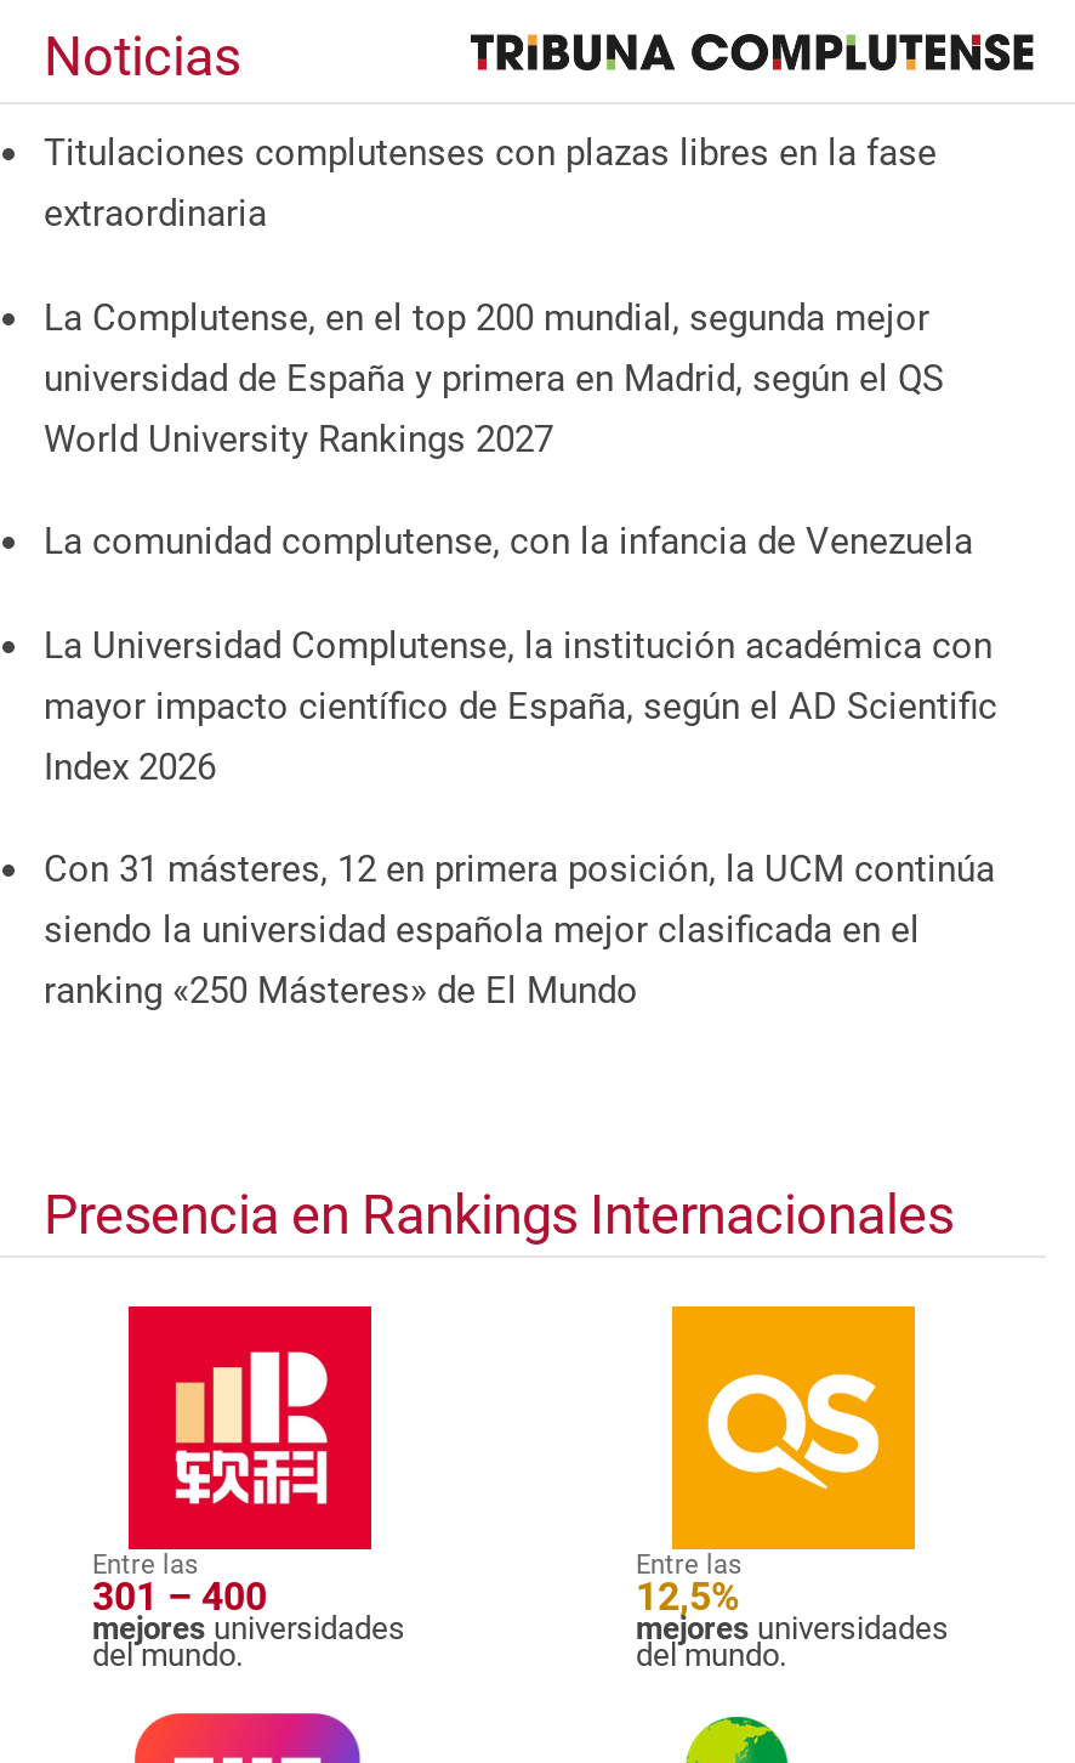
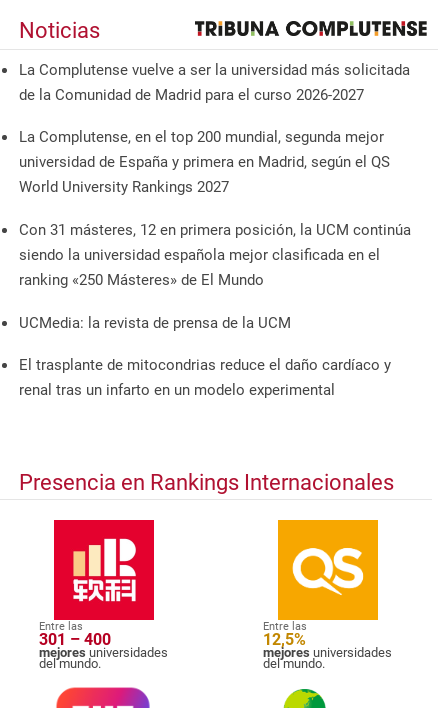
- Titulaciones complutenses con plazas libres en la fase
- extraordinaria
+ La Complutense vuelve a ser la universidad más solicitada
+ de la Comunidad de Madrid para el curso 2026-2027

- La comunidad complutense, con la infancia de Venezuela
- La Universidad Complutense, la institución académica con
- mayor impacto científico de España, según el AD Scientific
- Index 2026

moved up: Con 31 másteres, 12 en primera posición, la UCM continúa | siendo la universidad española mejor clasificada en el | ranking «250 Másteres» de El Mundo

+ UCMedia: la revista de prensa de la UCM
+ El trasplante de mitocondrias reduce el daño cardíaco y
+ renal tras un infarto en un modelo experimental
